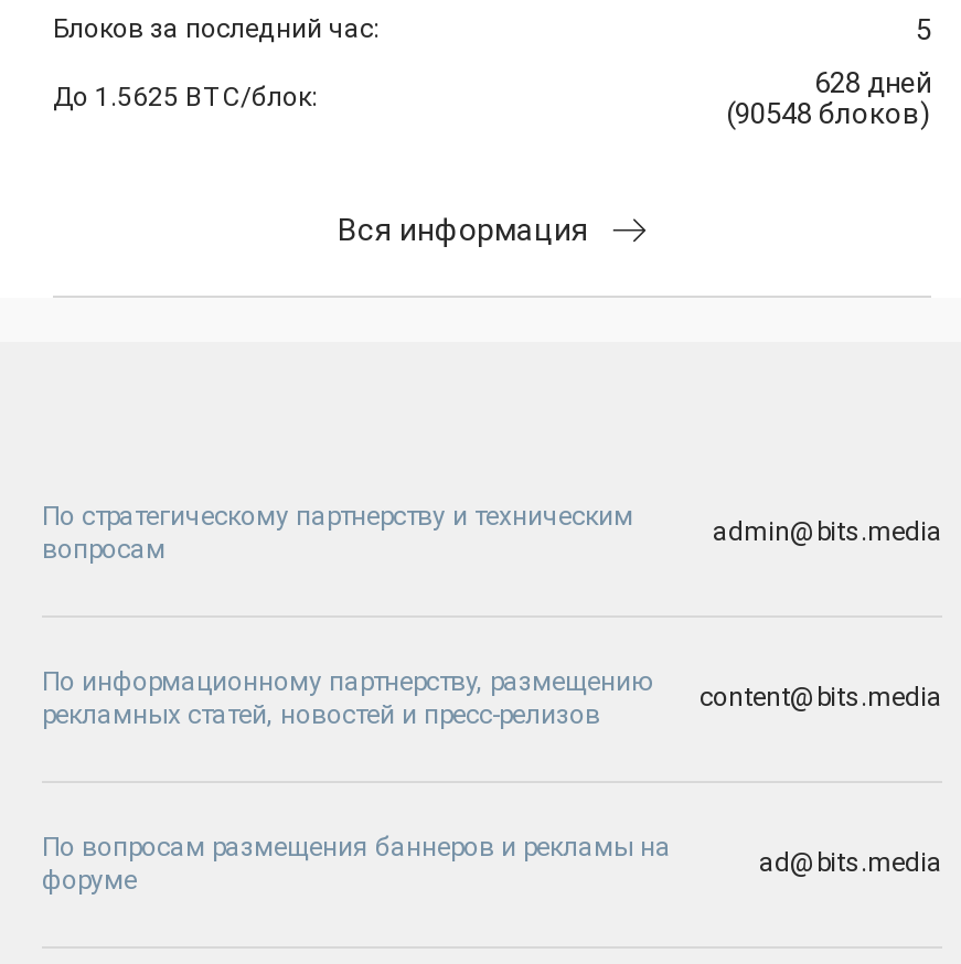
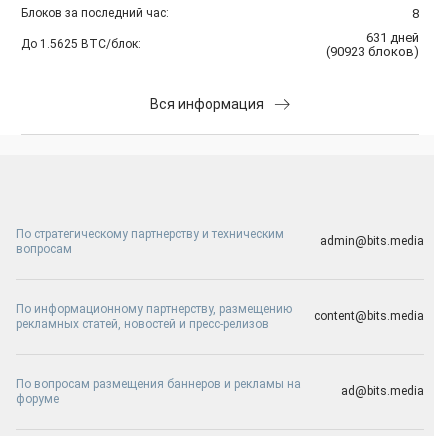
- 5
+ 8

- 628 дней
+ 631 дней

- (90548 блоков)
+ (90923 блоков)
